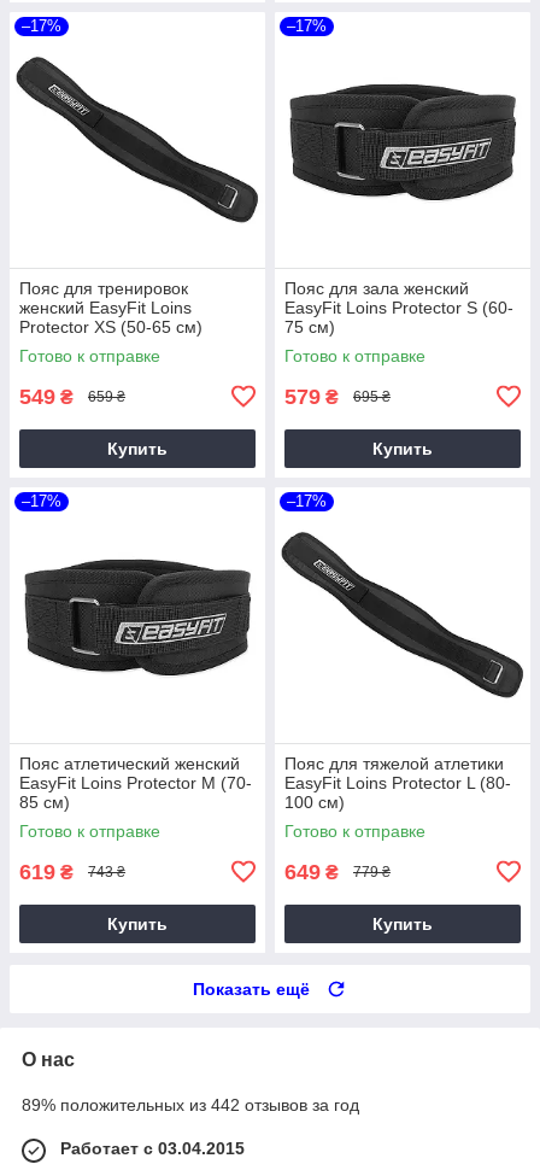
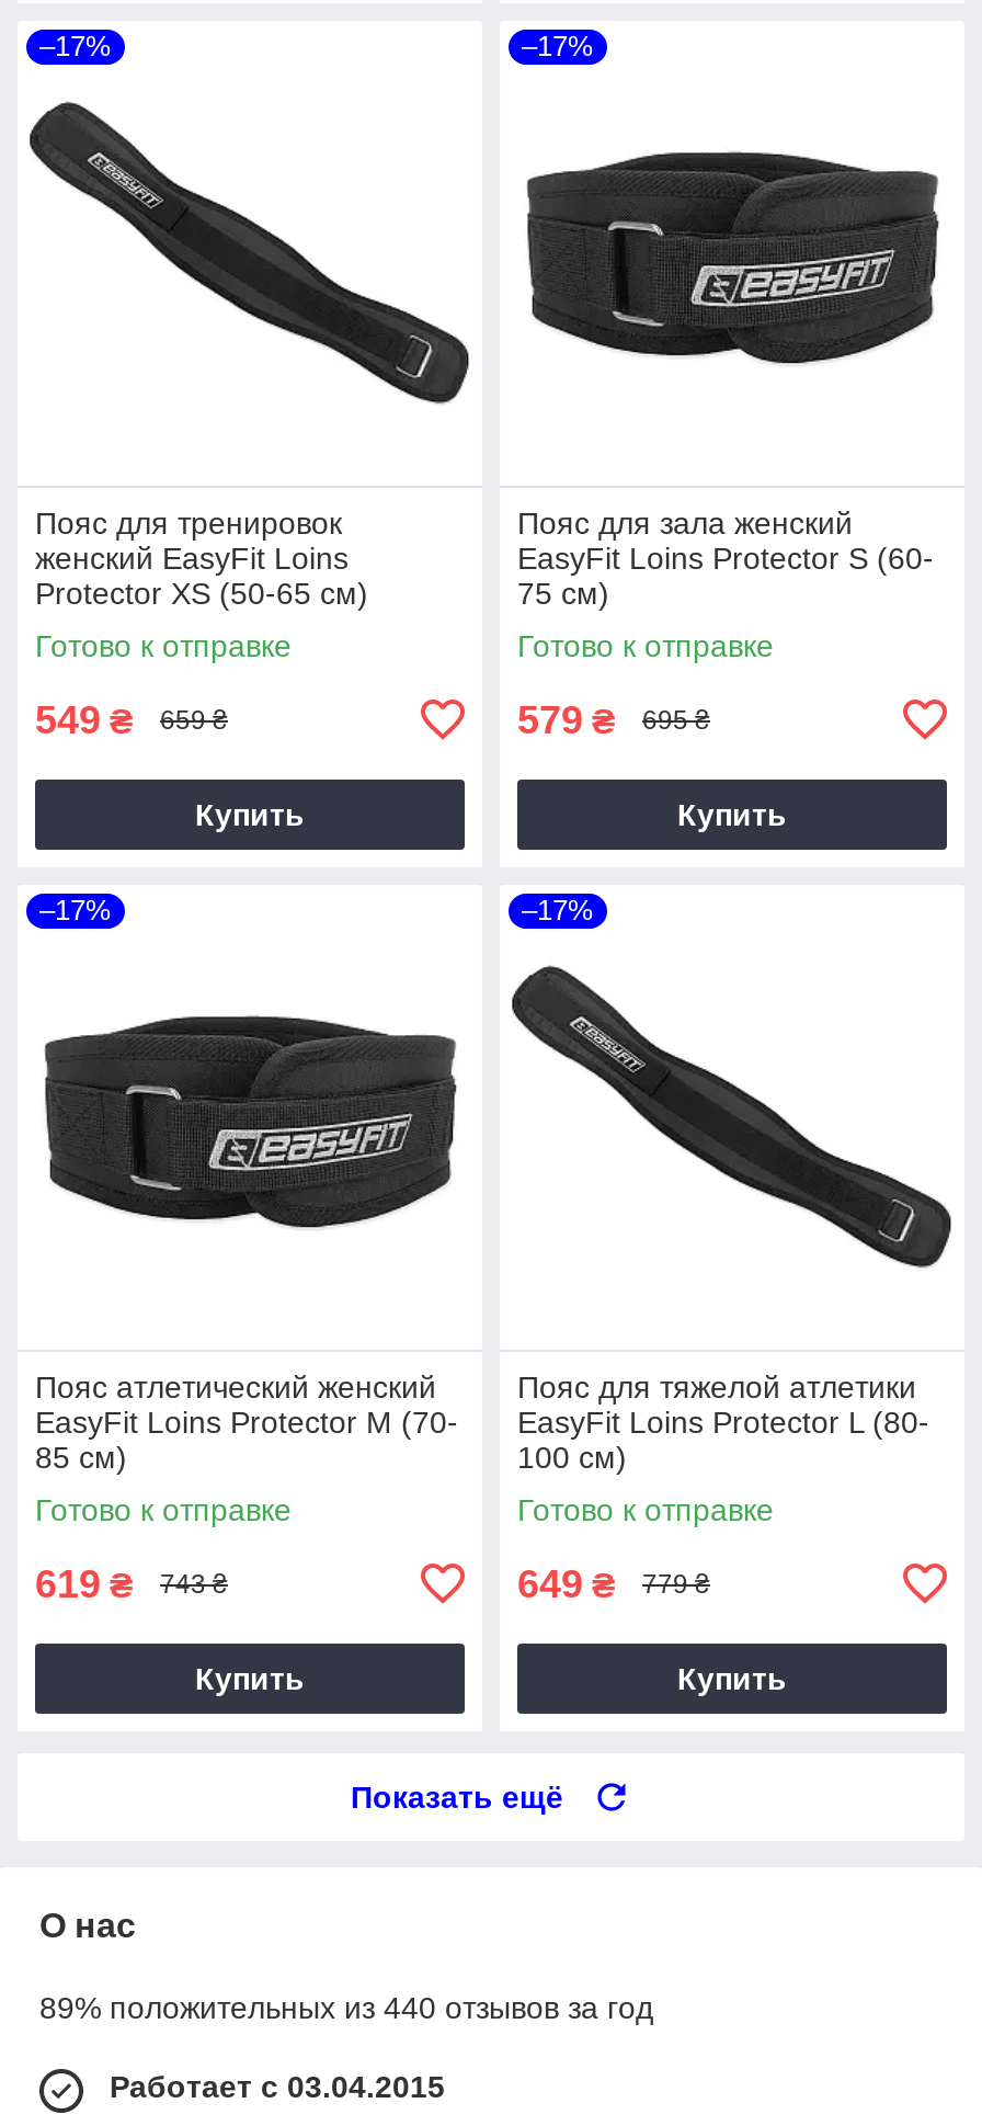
- 89% положительных из 442 отзывов за год
+ 89% положительных из 440 отзывов за год
